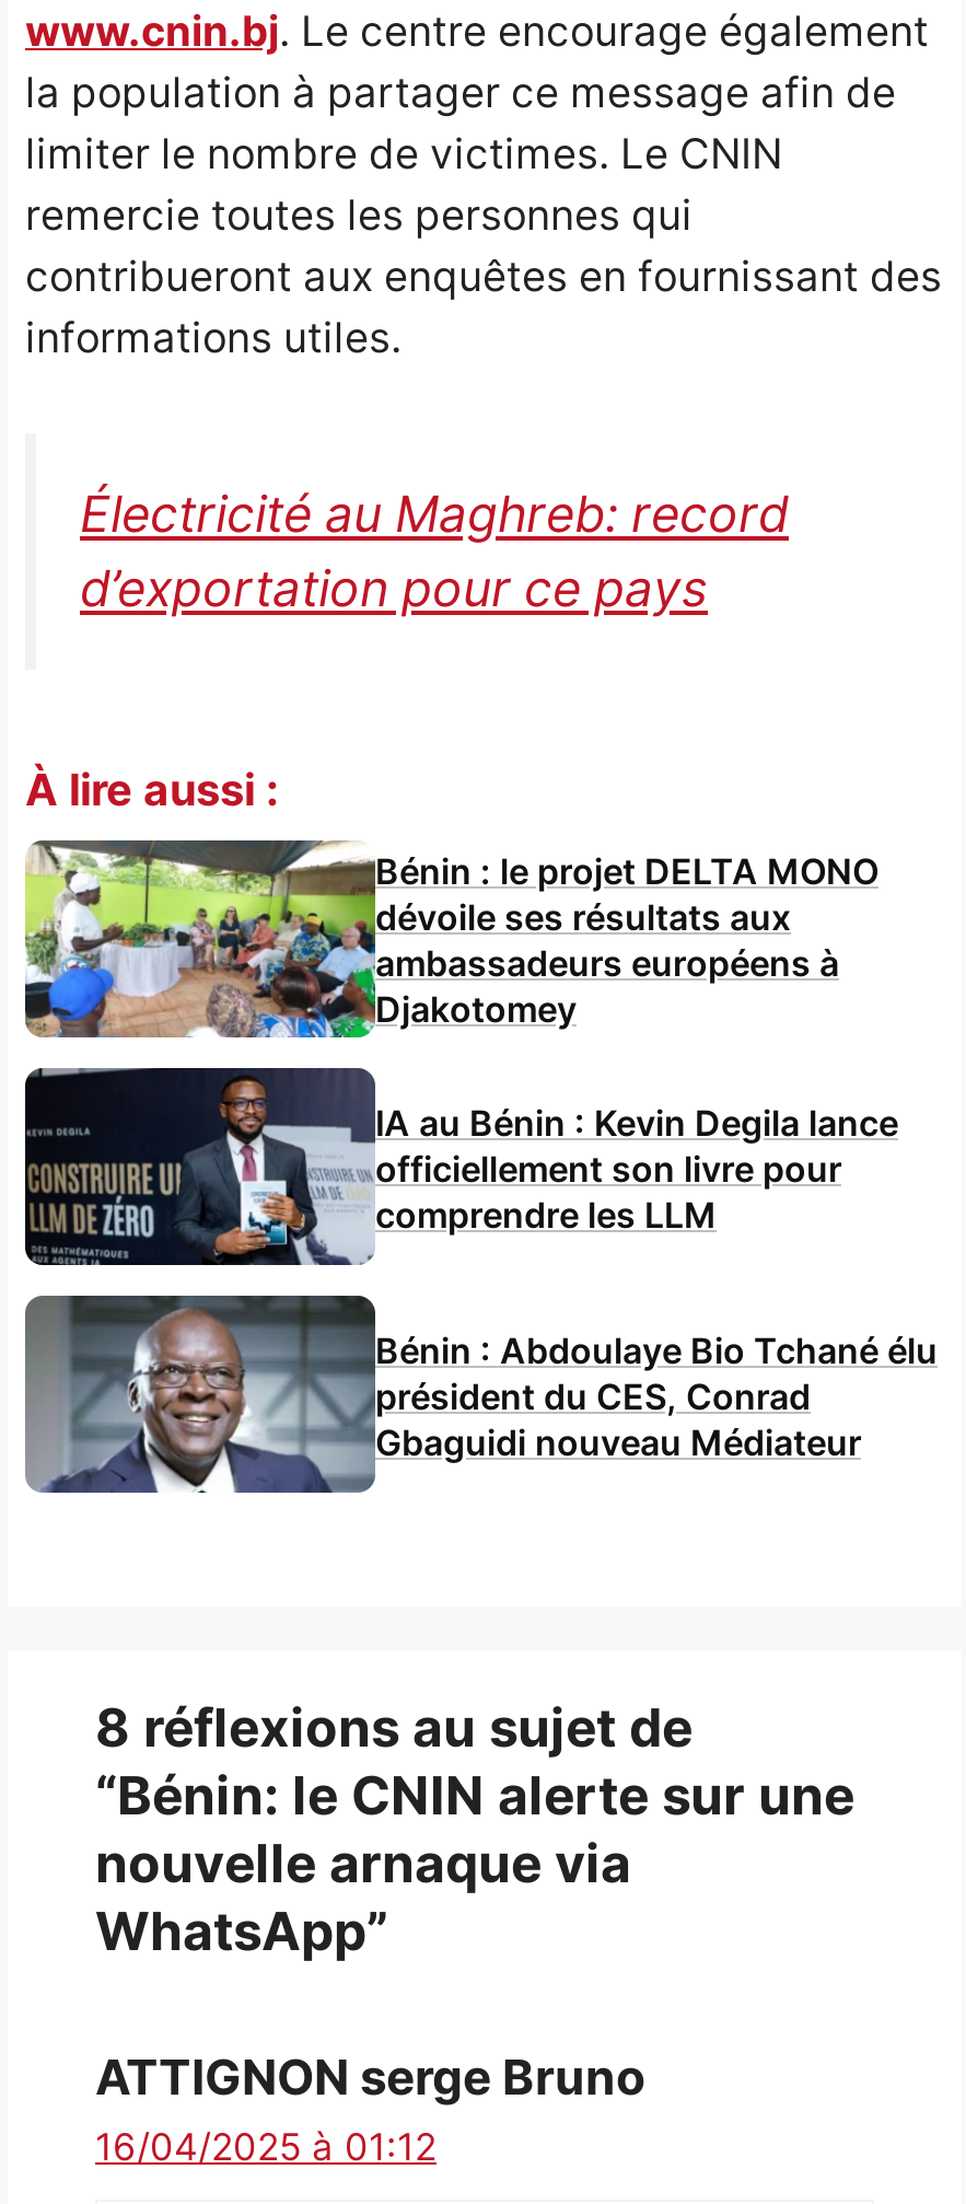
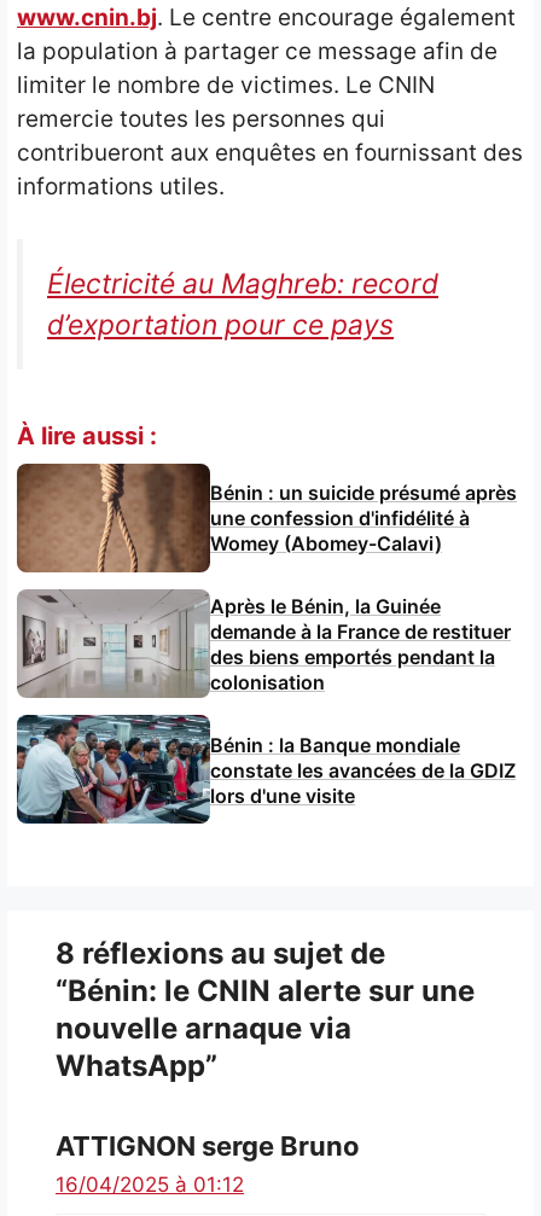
- [image]
- Bénin : le projet DELTA MONO
- dévoile ses résultats aux
- ambassadeurs européens à
- Djakotomey
+ [image]
+ Bénin : un suicide présumé après
+ une confession d'infidélité à
+ Womey (Abomey-Calavi)

- [image]
- IA au Bénin : Kevin Degila lance
- officiellement son livre pour
- comprendre les LLM
+ [image]
+ Après le Bénin, la Guinée
+ demande à la France de restituer
+ des biens emportés pendant la
+ colonisation

- [image]
- Bénin : Abdoulaye Bio Tchané élu
- président du CES, Conrad
- Gbaguidi nouveau Médiateur
+ [image]
+ Bénin : la Banque mondiale
+ constate les avancées de la GDIZ
+ lors d'une visite
